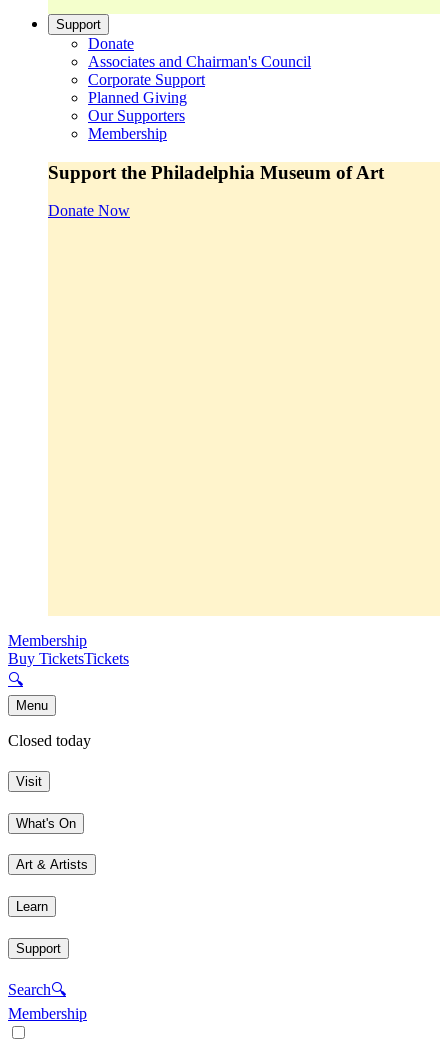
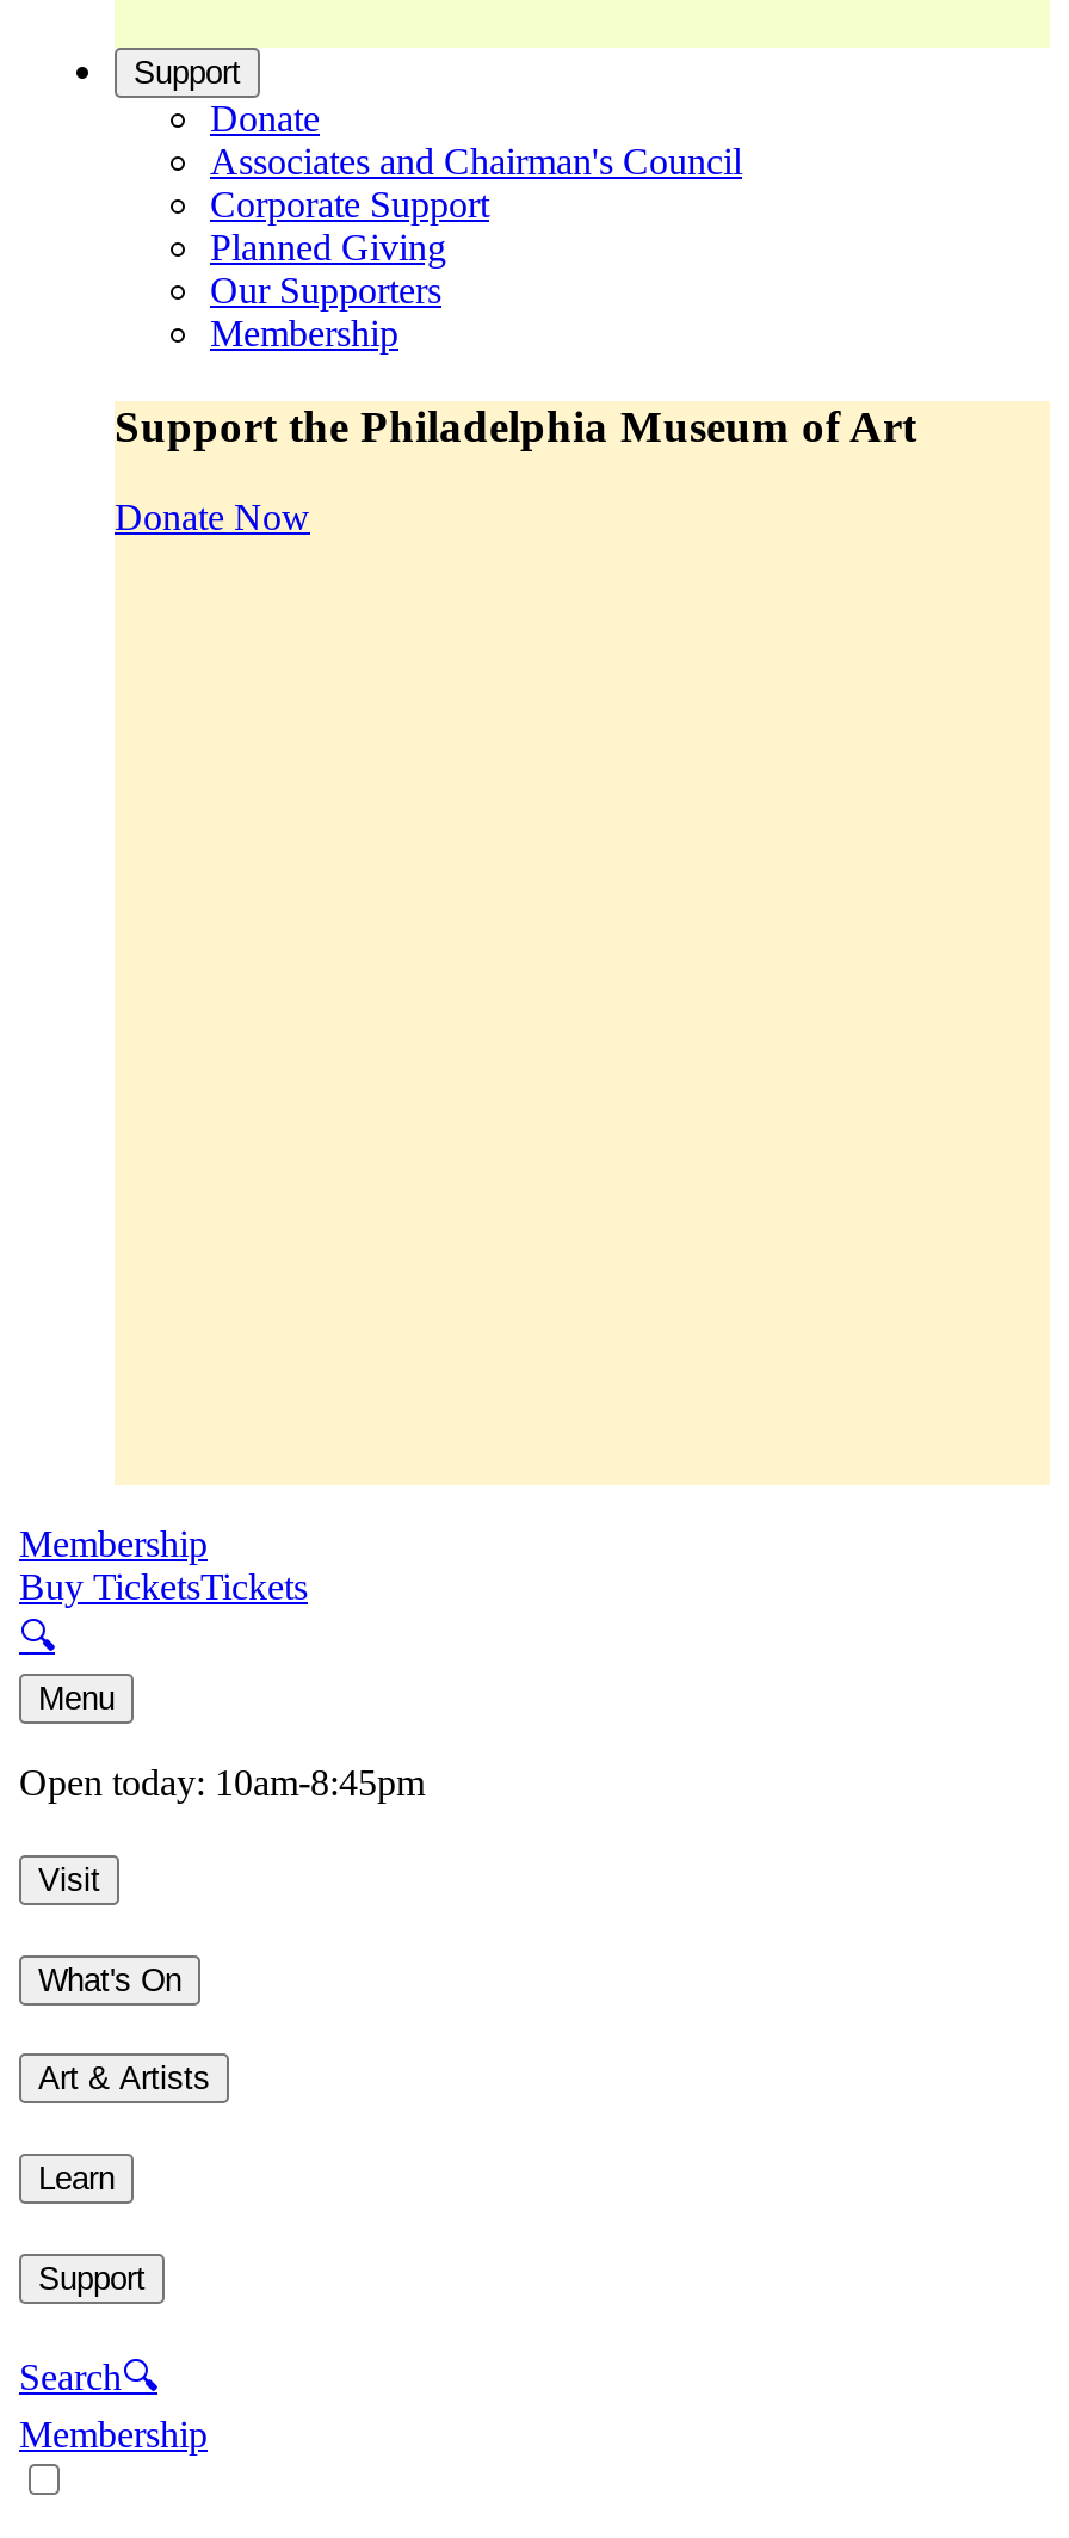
- Closed today
+ Open today: 10am-8:45pm
